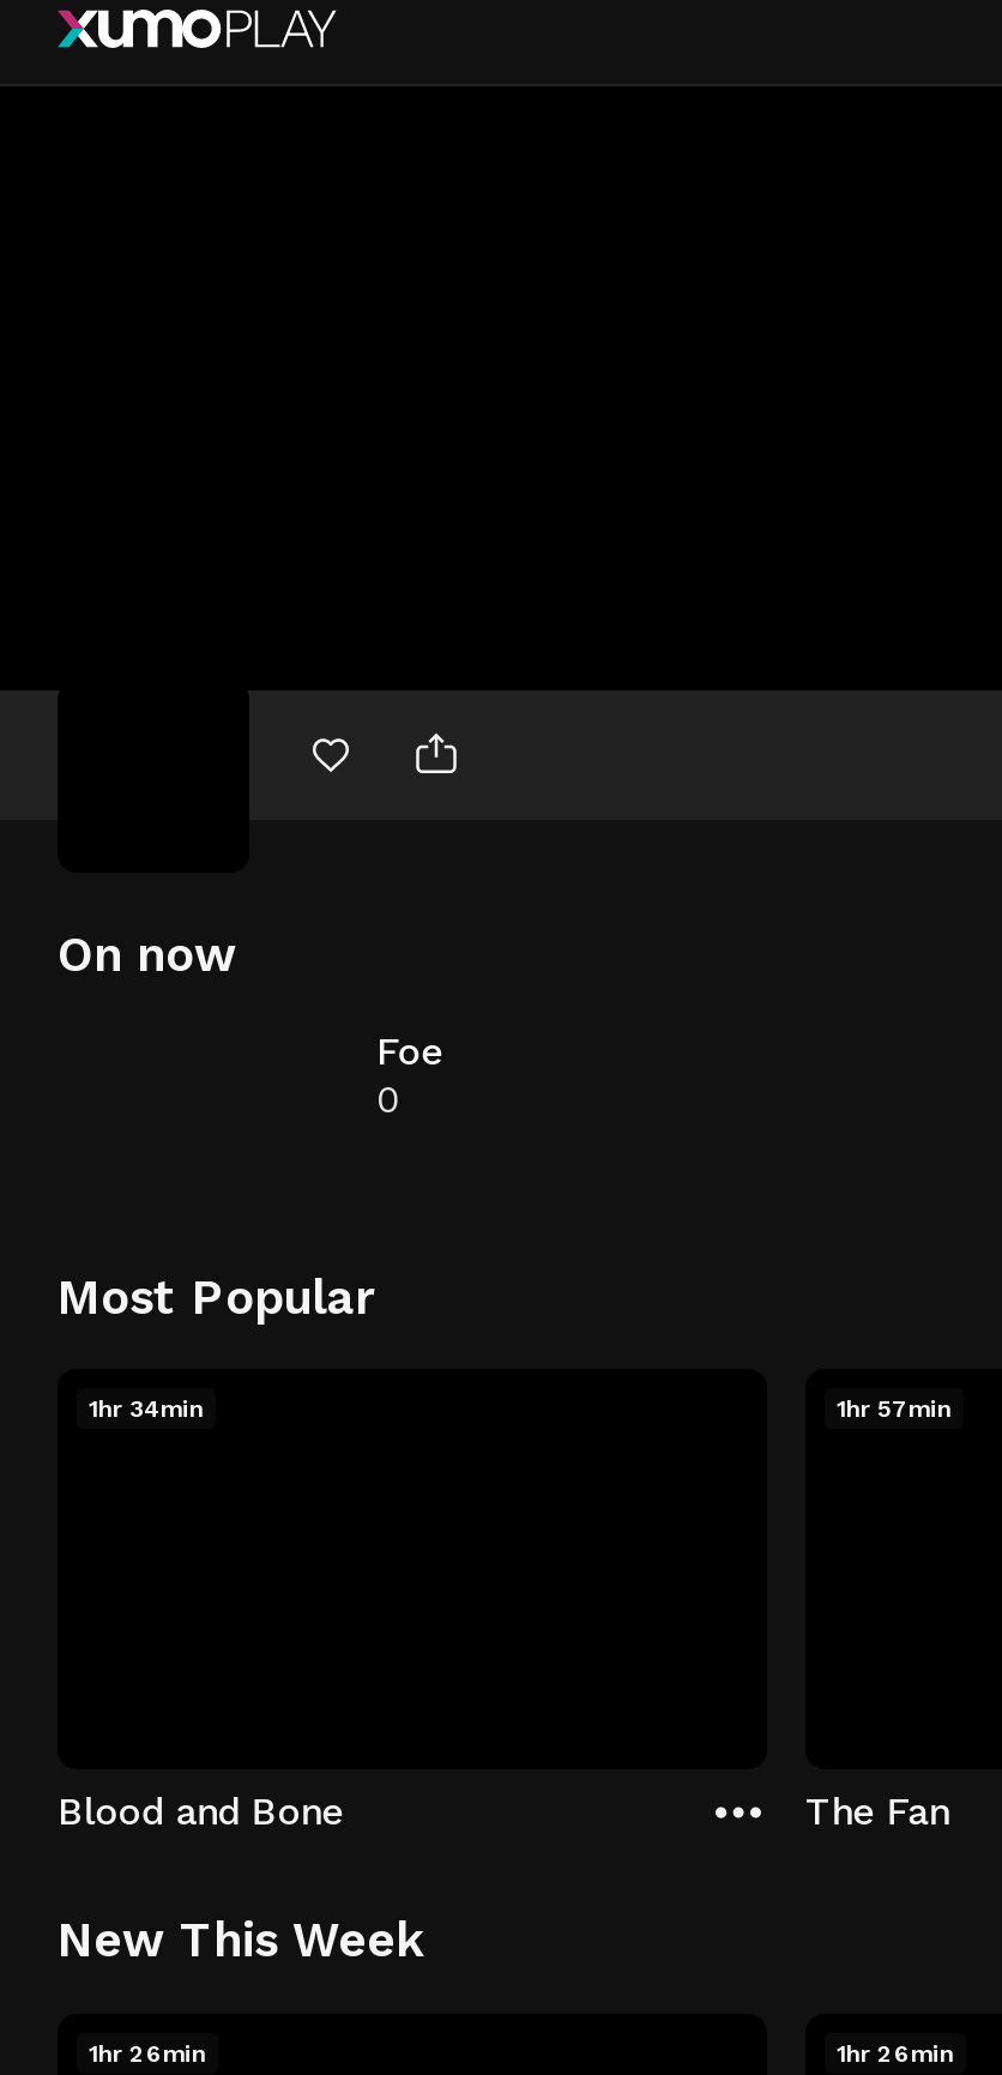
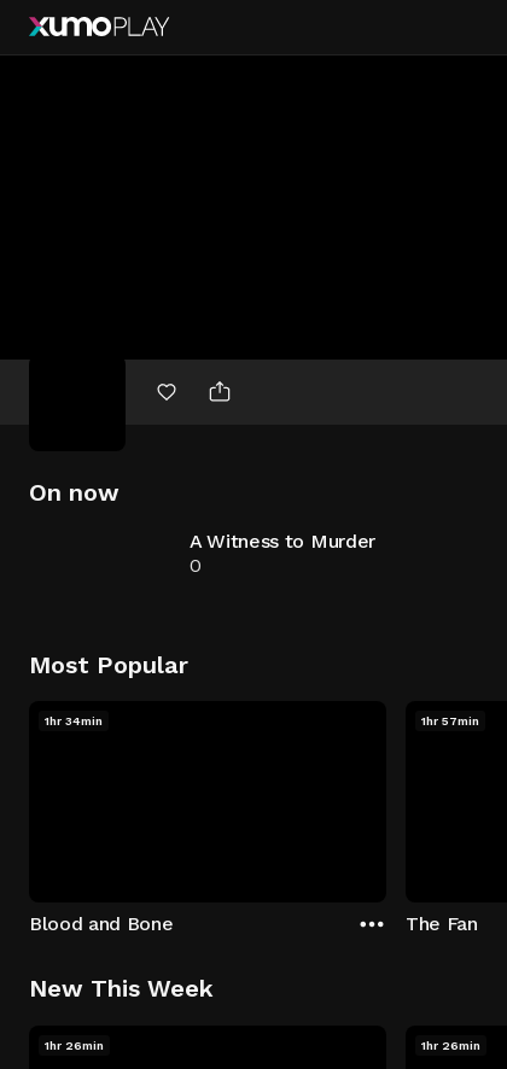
- Foe
+ A Witness to Murder
